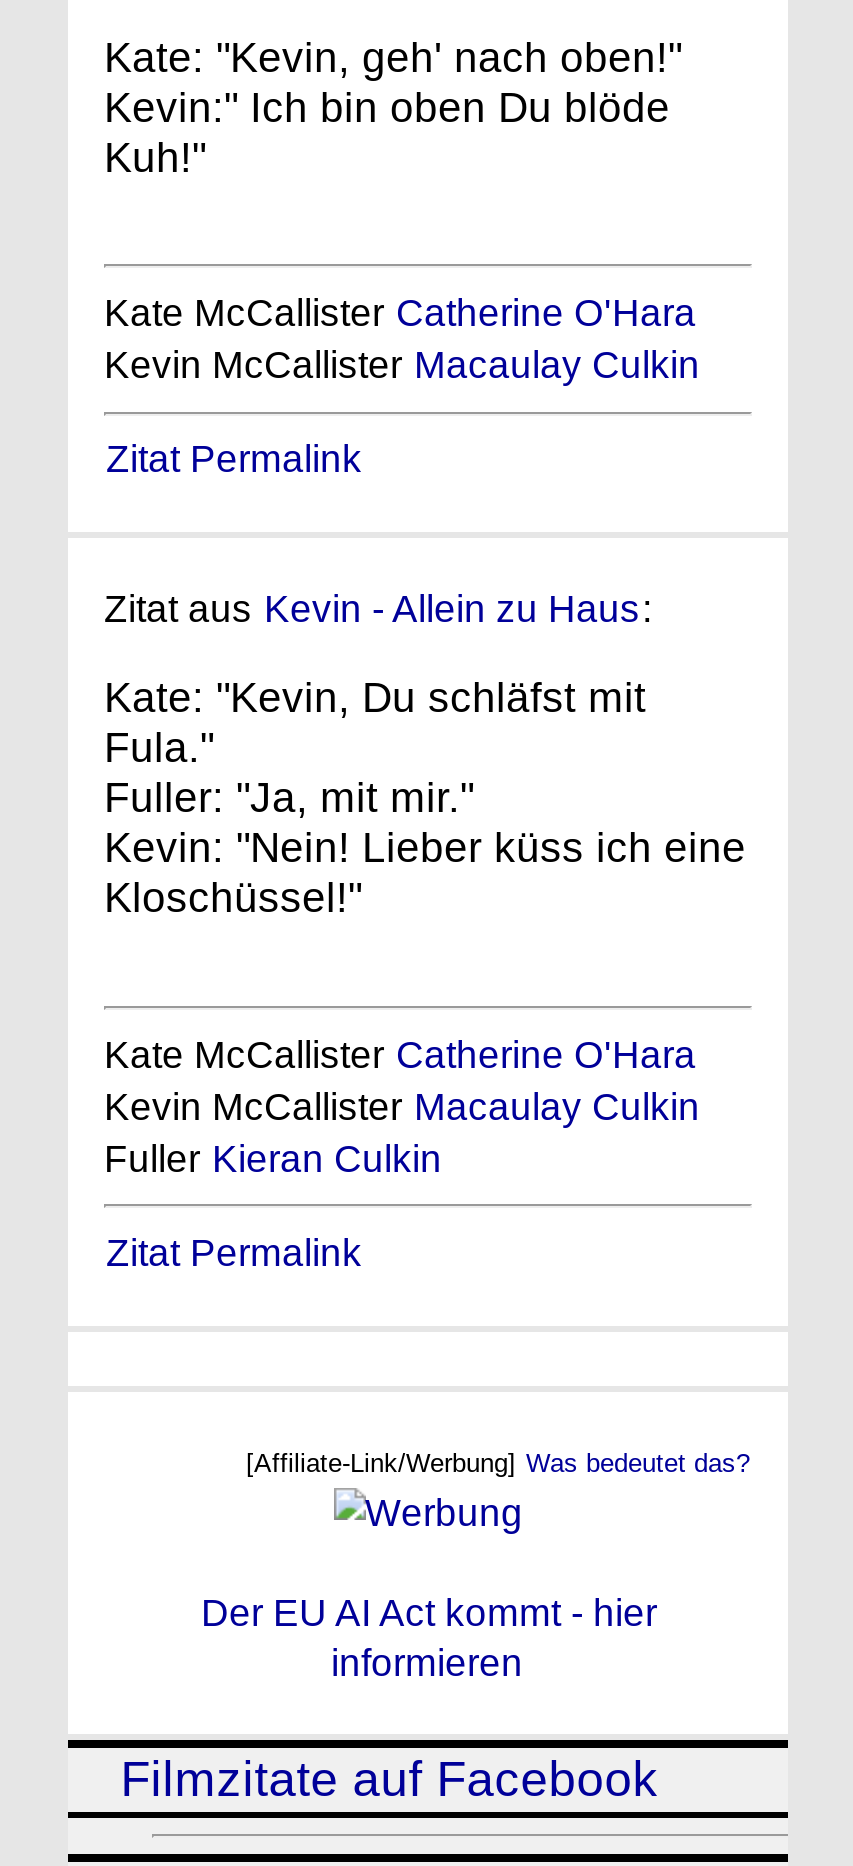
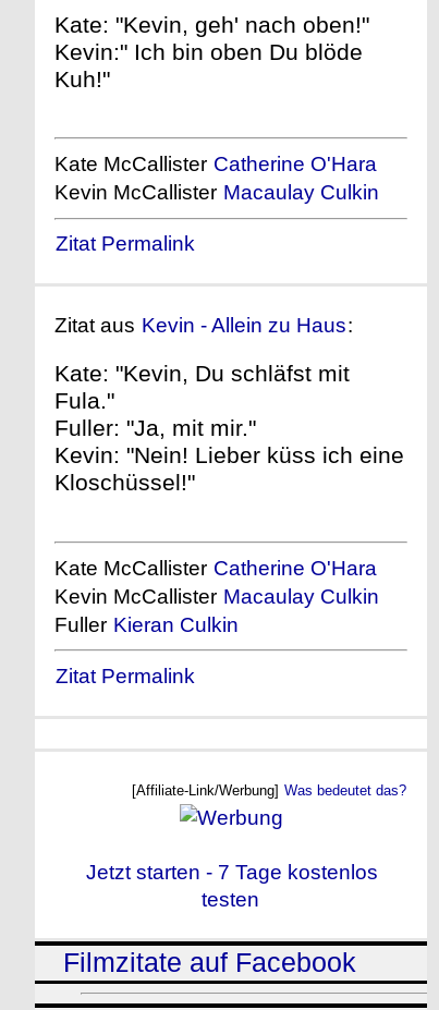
- Der EU AI Act kommt - hier
- informieren
+ Jetzt starten - 7 Tage kostenlos
+ testen
